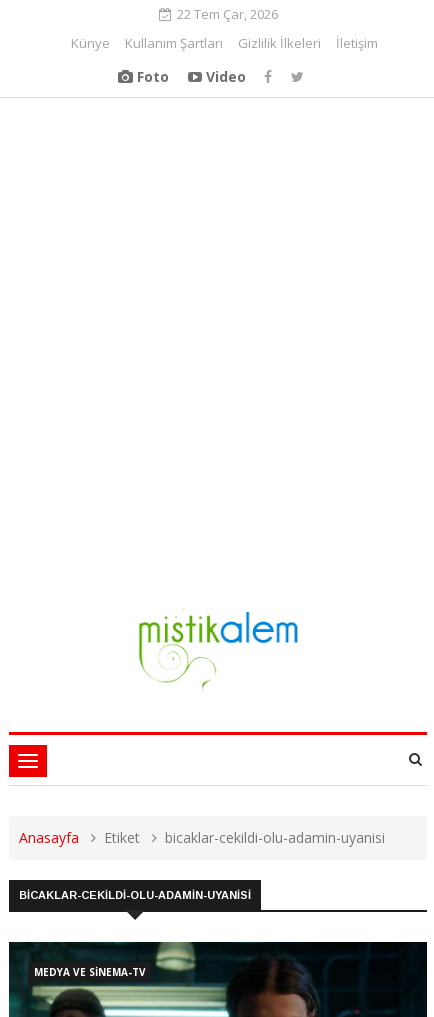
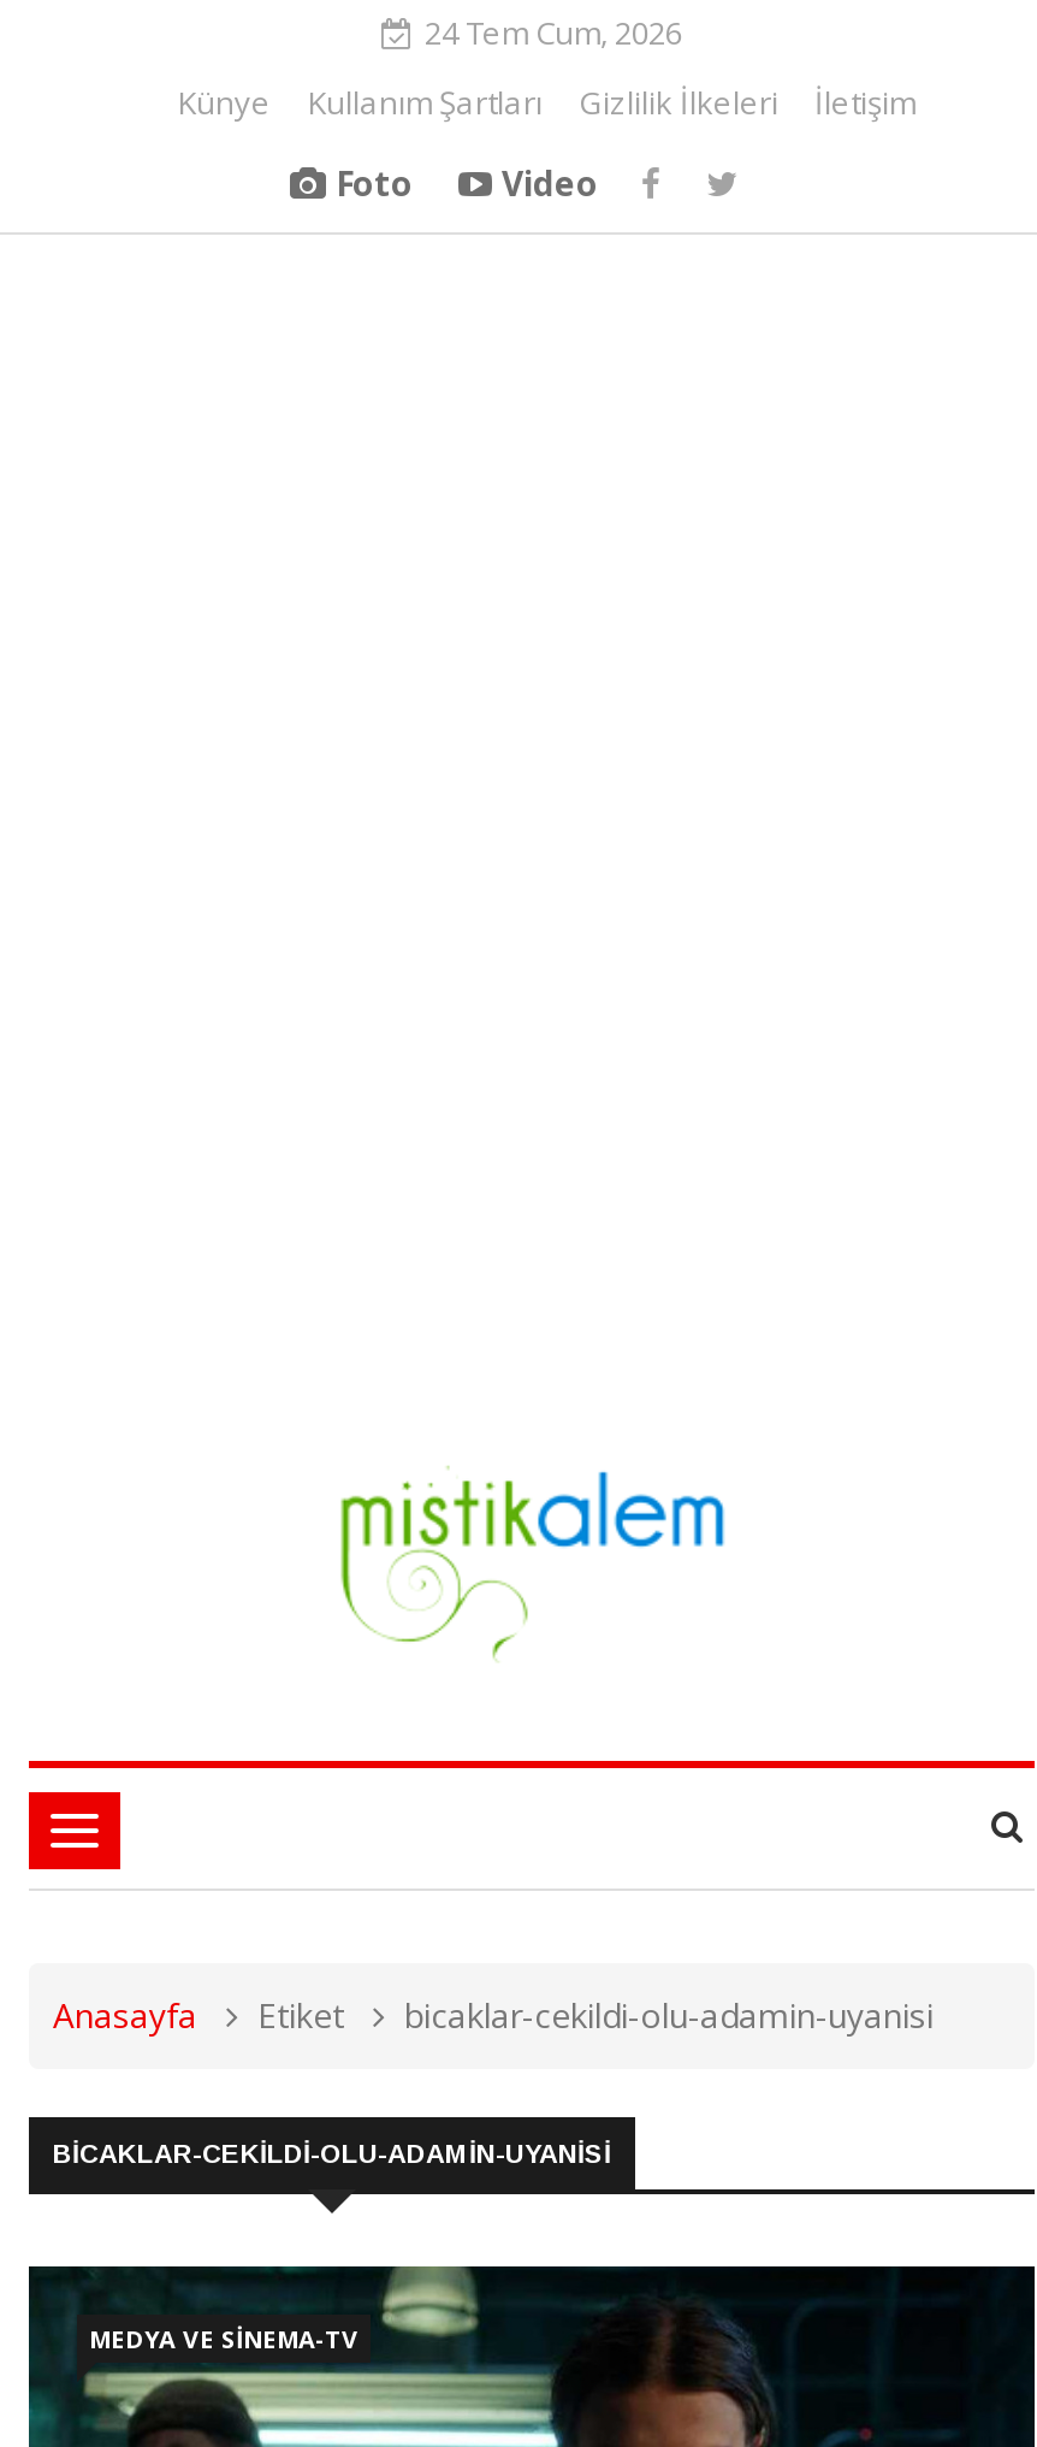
- 22 Tem Çar, 2026
+ 24 Tem Cum, 2026
